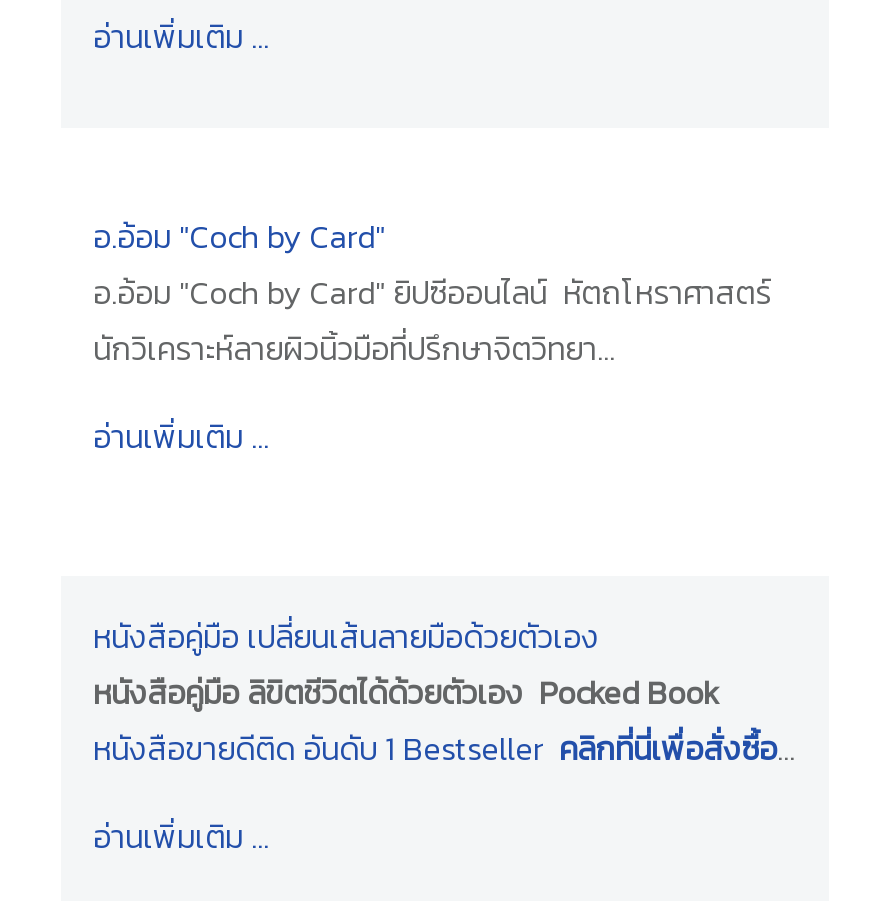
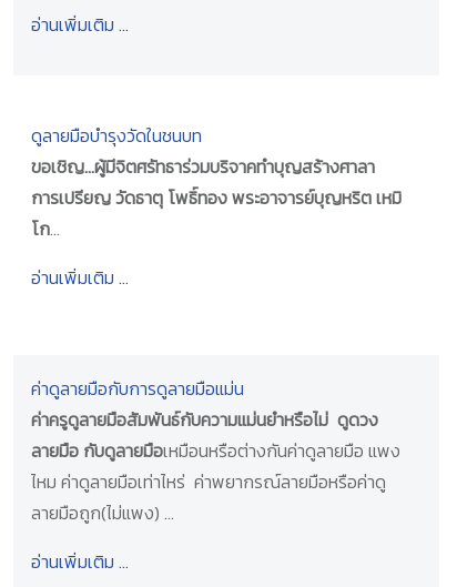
- อ.อ้อม "Coch by Card"
- อ.อ้อม "Coch by Card" ยิปซีออนไลน์ หัตถโหราศาสตร์
- นักวิเคราะห์ลายผิวนิ้วมือที่ปรึกษาจิตวิทยา...
+ ดูลายมือบำรุงวัดในชนบท
+ ขอเชิญ...ผู้มีจิตศรัทธาร่วมบริจาคทำบุญสร้างศาลา
+ การเปรียญ วัดธาตุ โพธิ์ทอง พระอาจารย์บุญหริต เหมิ
+ โก...

- หนังสือคู่มือ เปลี่ยนเส้นลายมือด้วยตัวเอง
- หนังสือคู่มือ ลิขิตชีวิตได้ด้วยตัวเอง Pocked Book
- หนังสือขายดีติด อันดับ 1 Bestsellerคลิกที่นี่เพื่อสั่งซื้อ...
+ ค่าดูลายมือกับการดูลายมือแม่น
+ ค่าครูดูลายมือสัมพันธ์กับความแม่นยำหรือไม่ ดูดวง
+ ลายมือ กับดูลายมือเหมือนหรือต่างกันค่าดูลายมือ แพง
+ ไหม ค่าดูลายมือเท่าไหร่ ค่าพยากรณ์ลายมือหรือค่าดู
+ ลายมือถูก(ไม่แพง) ...
